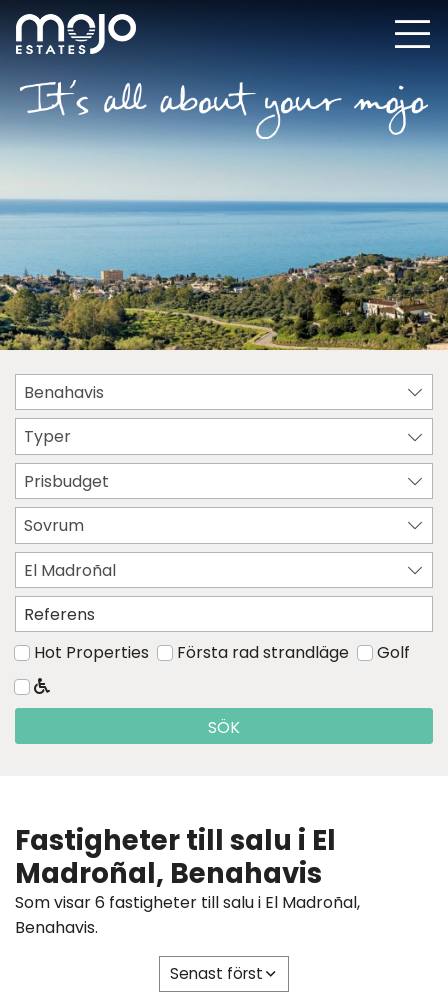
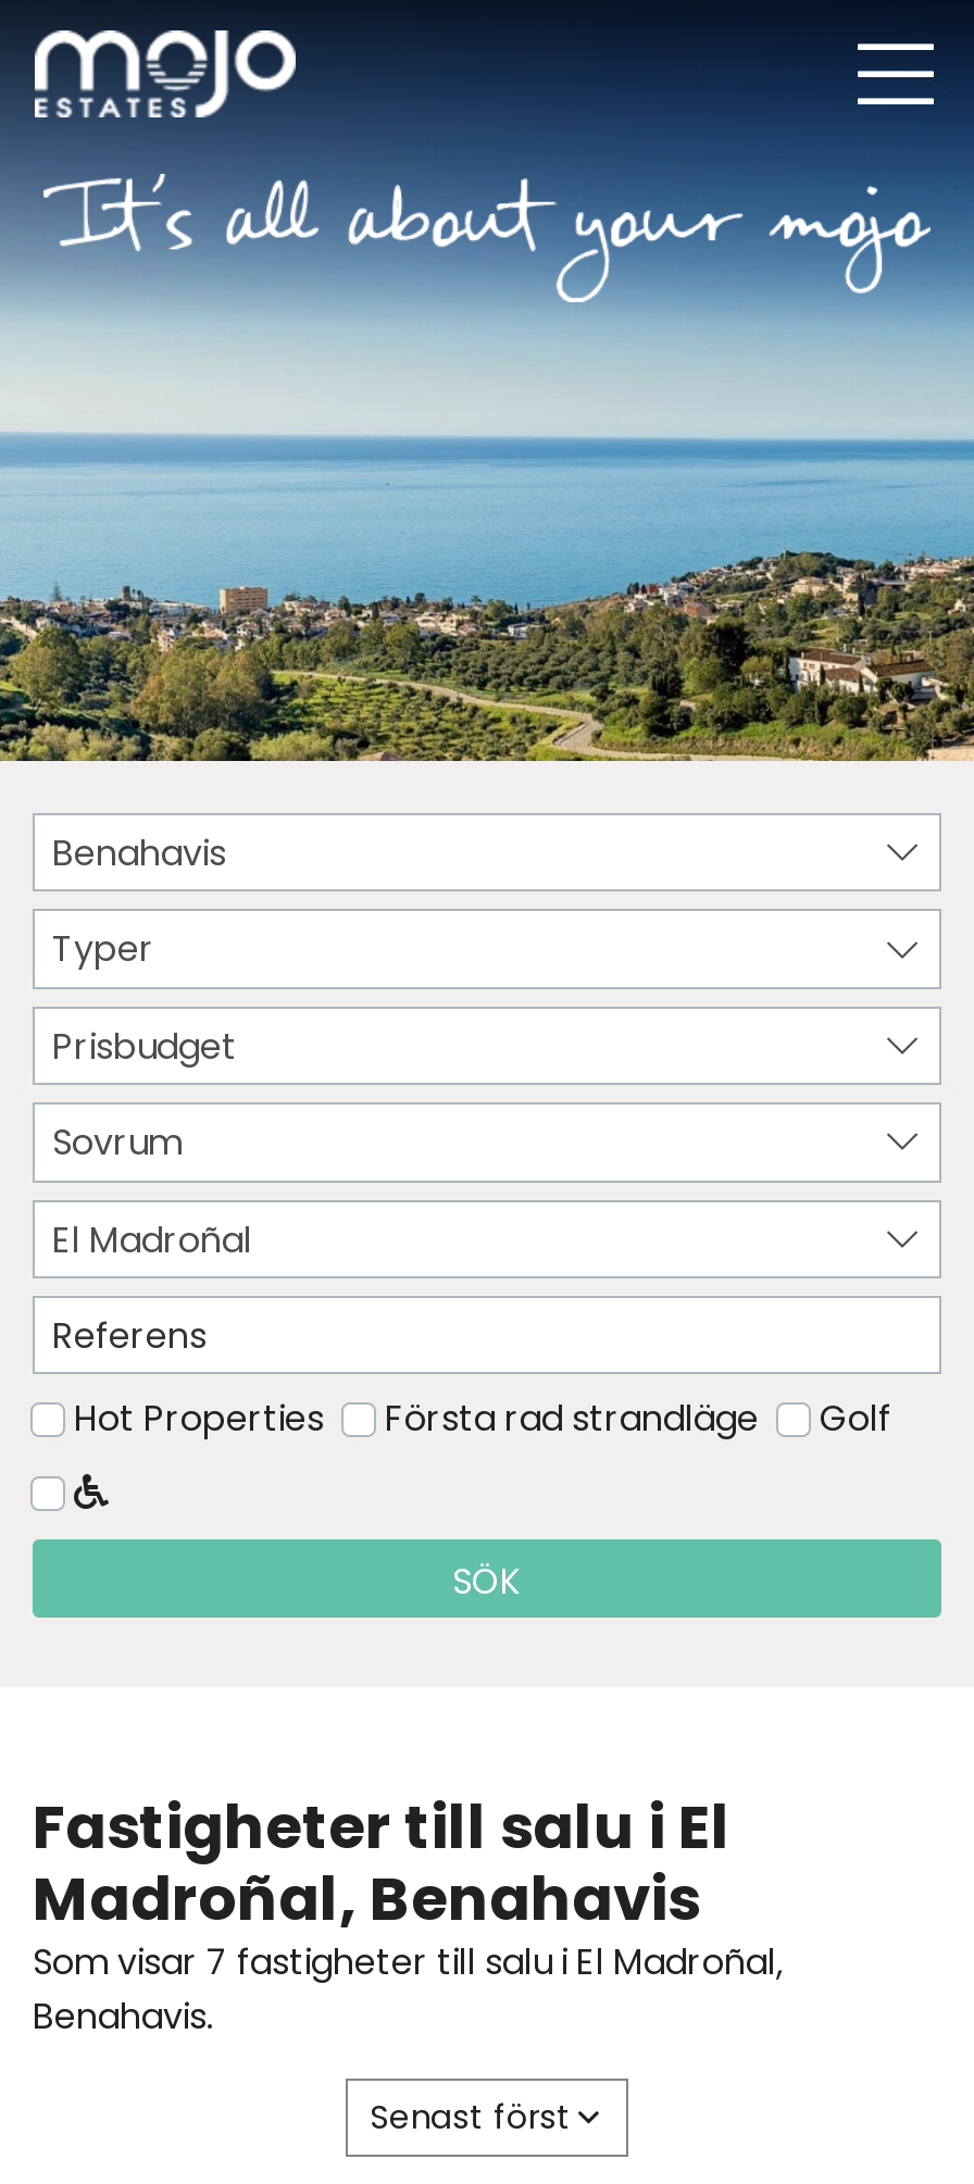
- Som visar 6 fastigheter till salu i El Madroñal,
+ Som visar 7 fastigheter till salu i El Madroñal,
